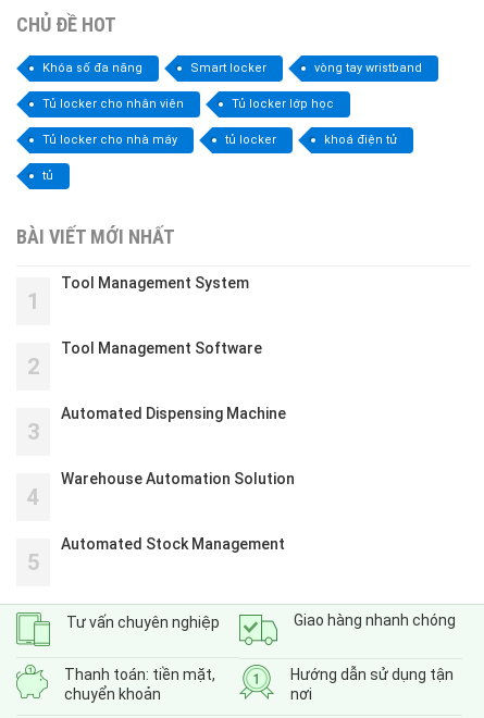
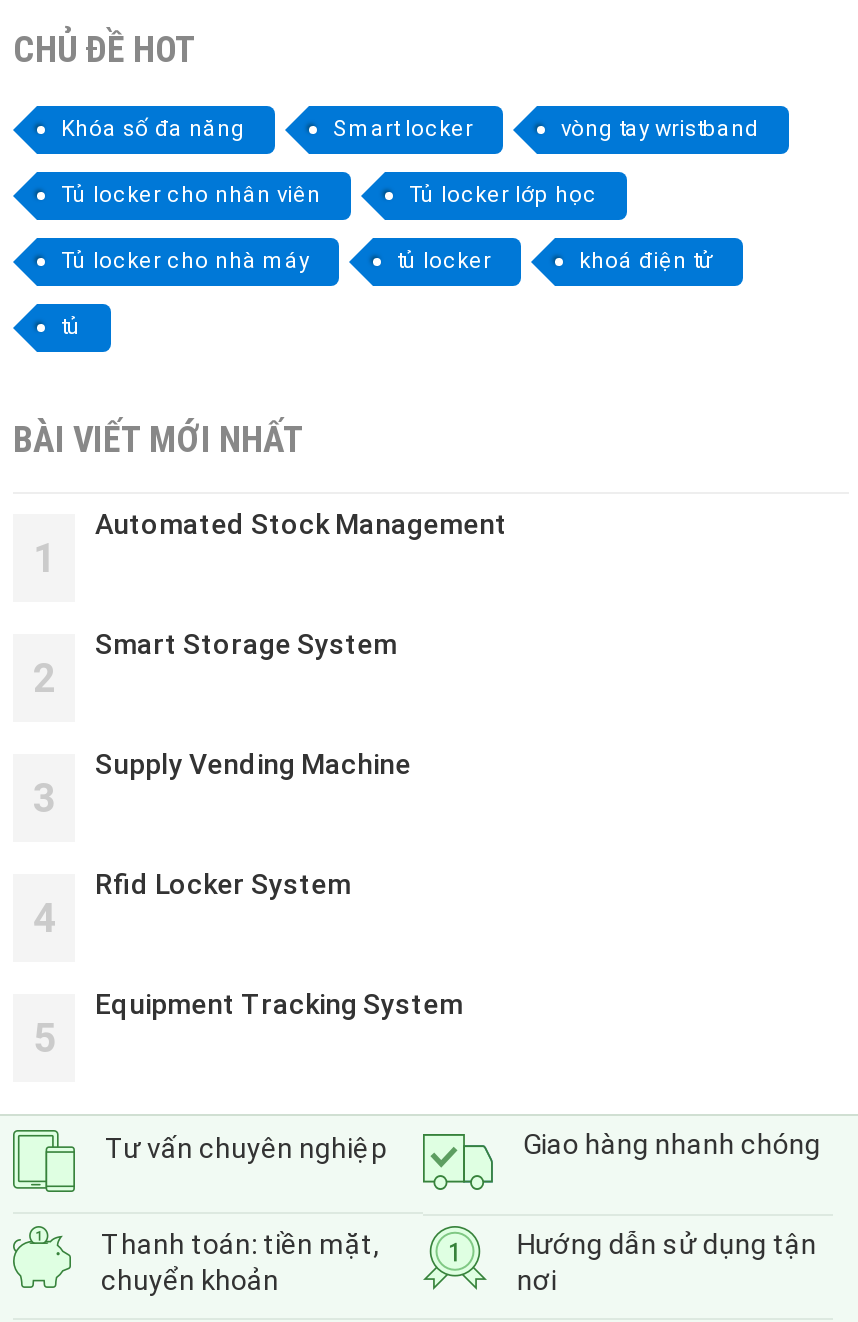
- Tool Management System

- Tool Management Software
+ Smart Storage System

- Automated Dispensing Machine
+ Supply Vending Machine

- Warehouse Automation Solution
+ Rfid Locker System

+ Equipment Tracking System

moved up: Automated Stock Management
